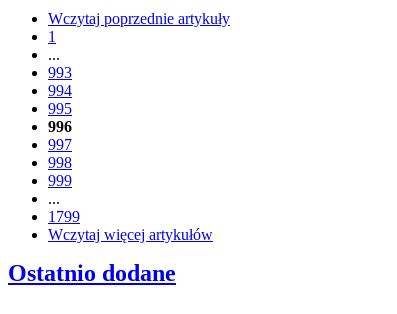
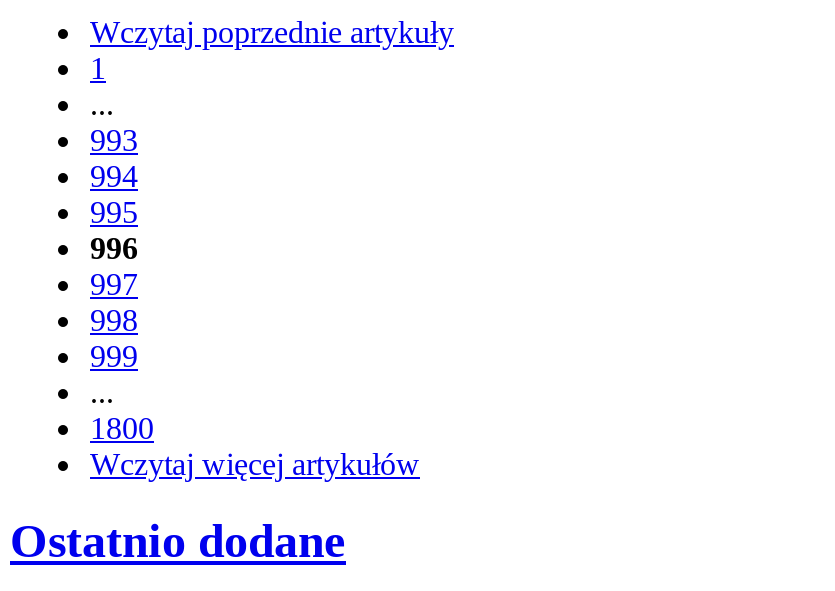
- 1799
+ 1800
